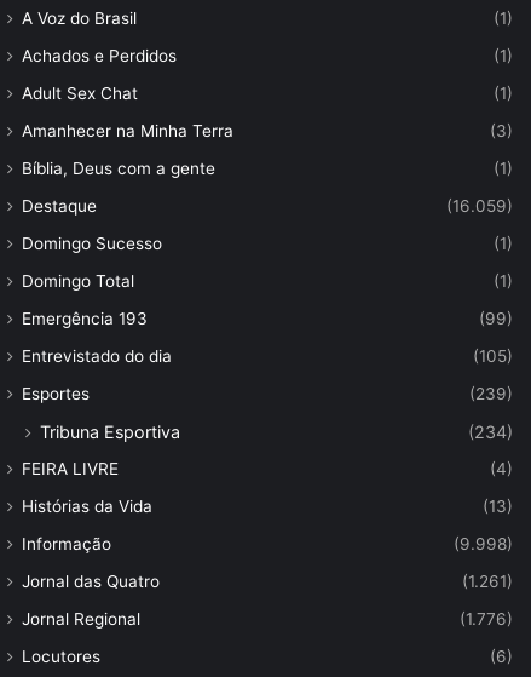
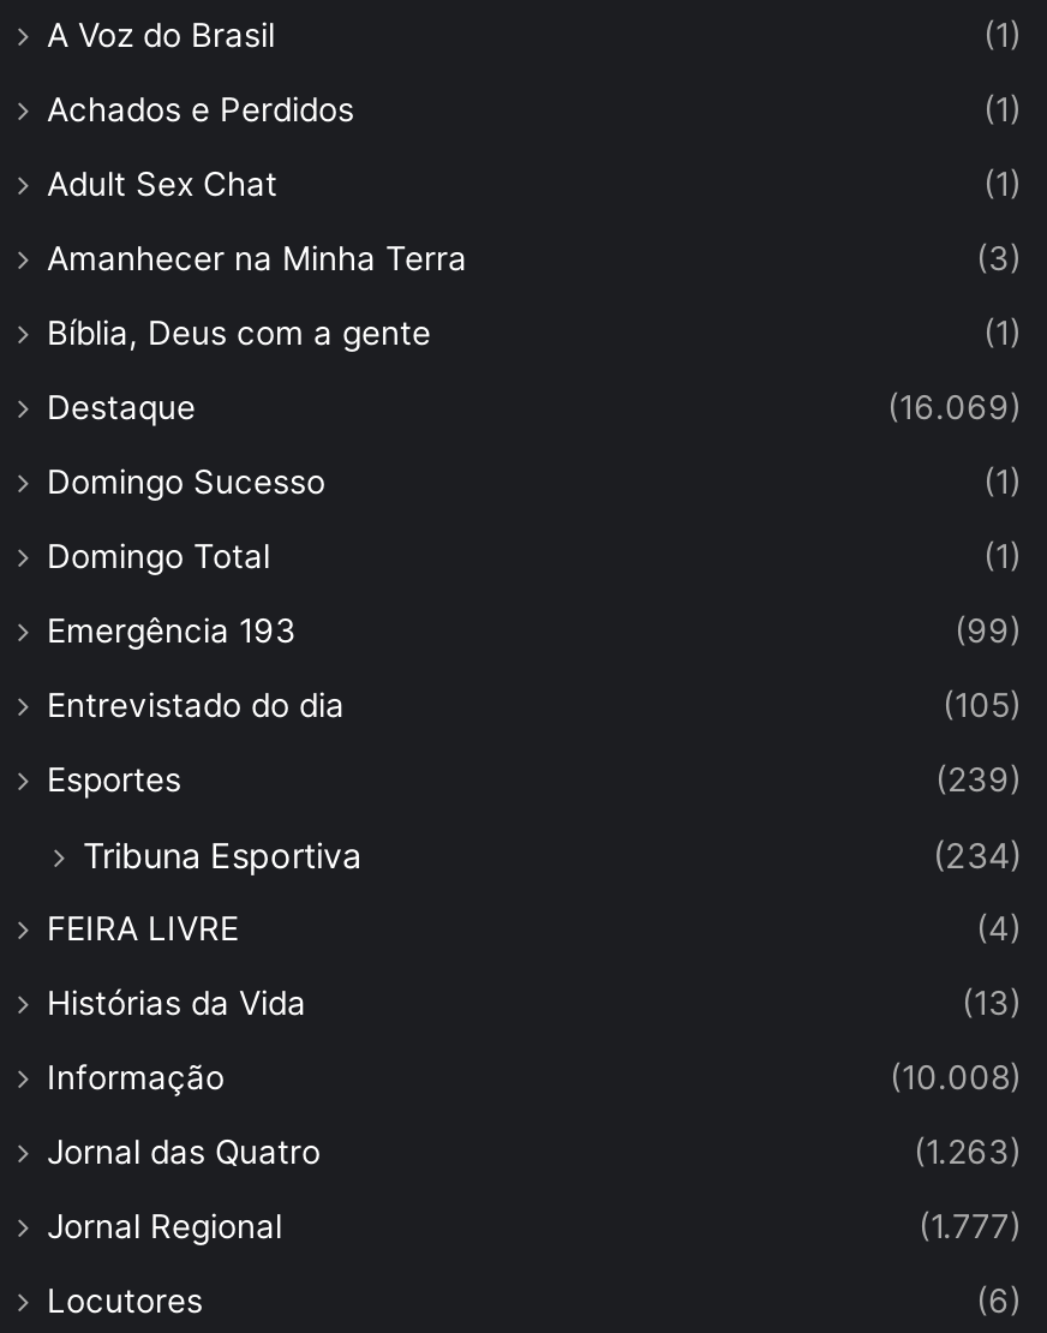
- (16.059)
+ (16.069)

- (9.998)
+ (10.008)

- (1.261)
+ (1.263)

- (1.776)
+ (1.777)
